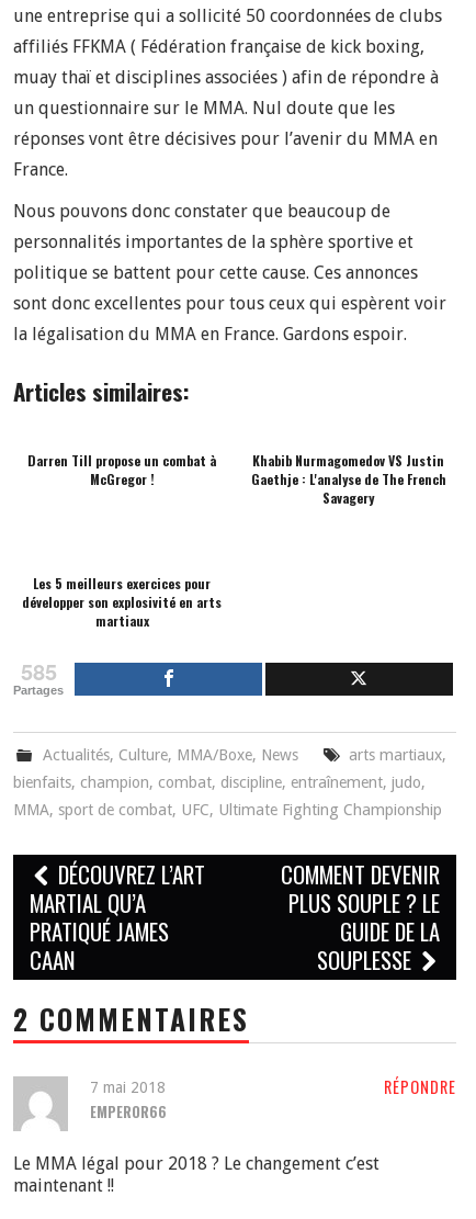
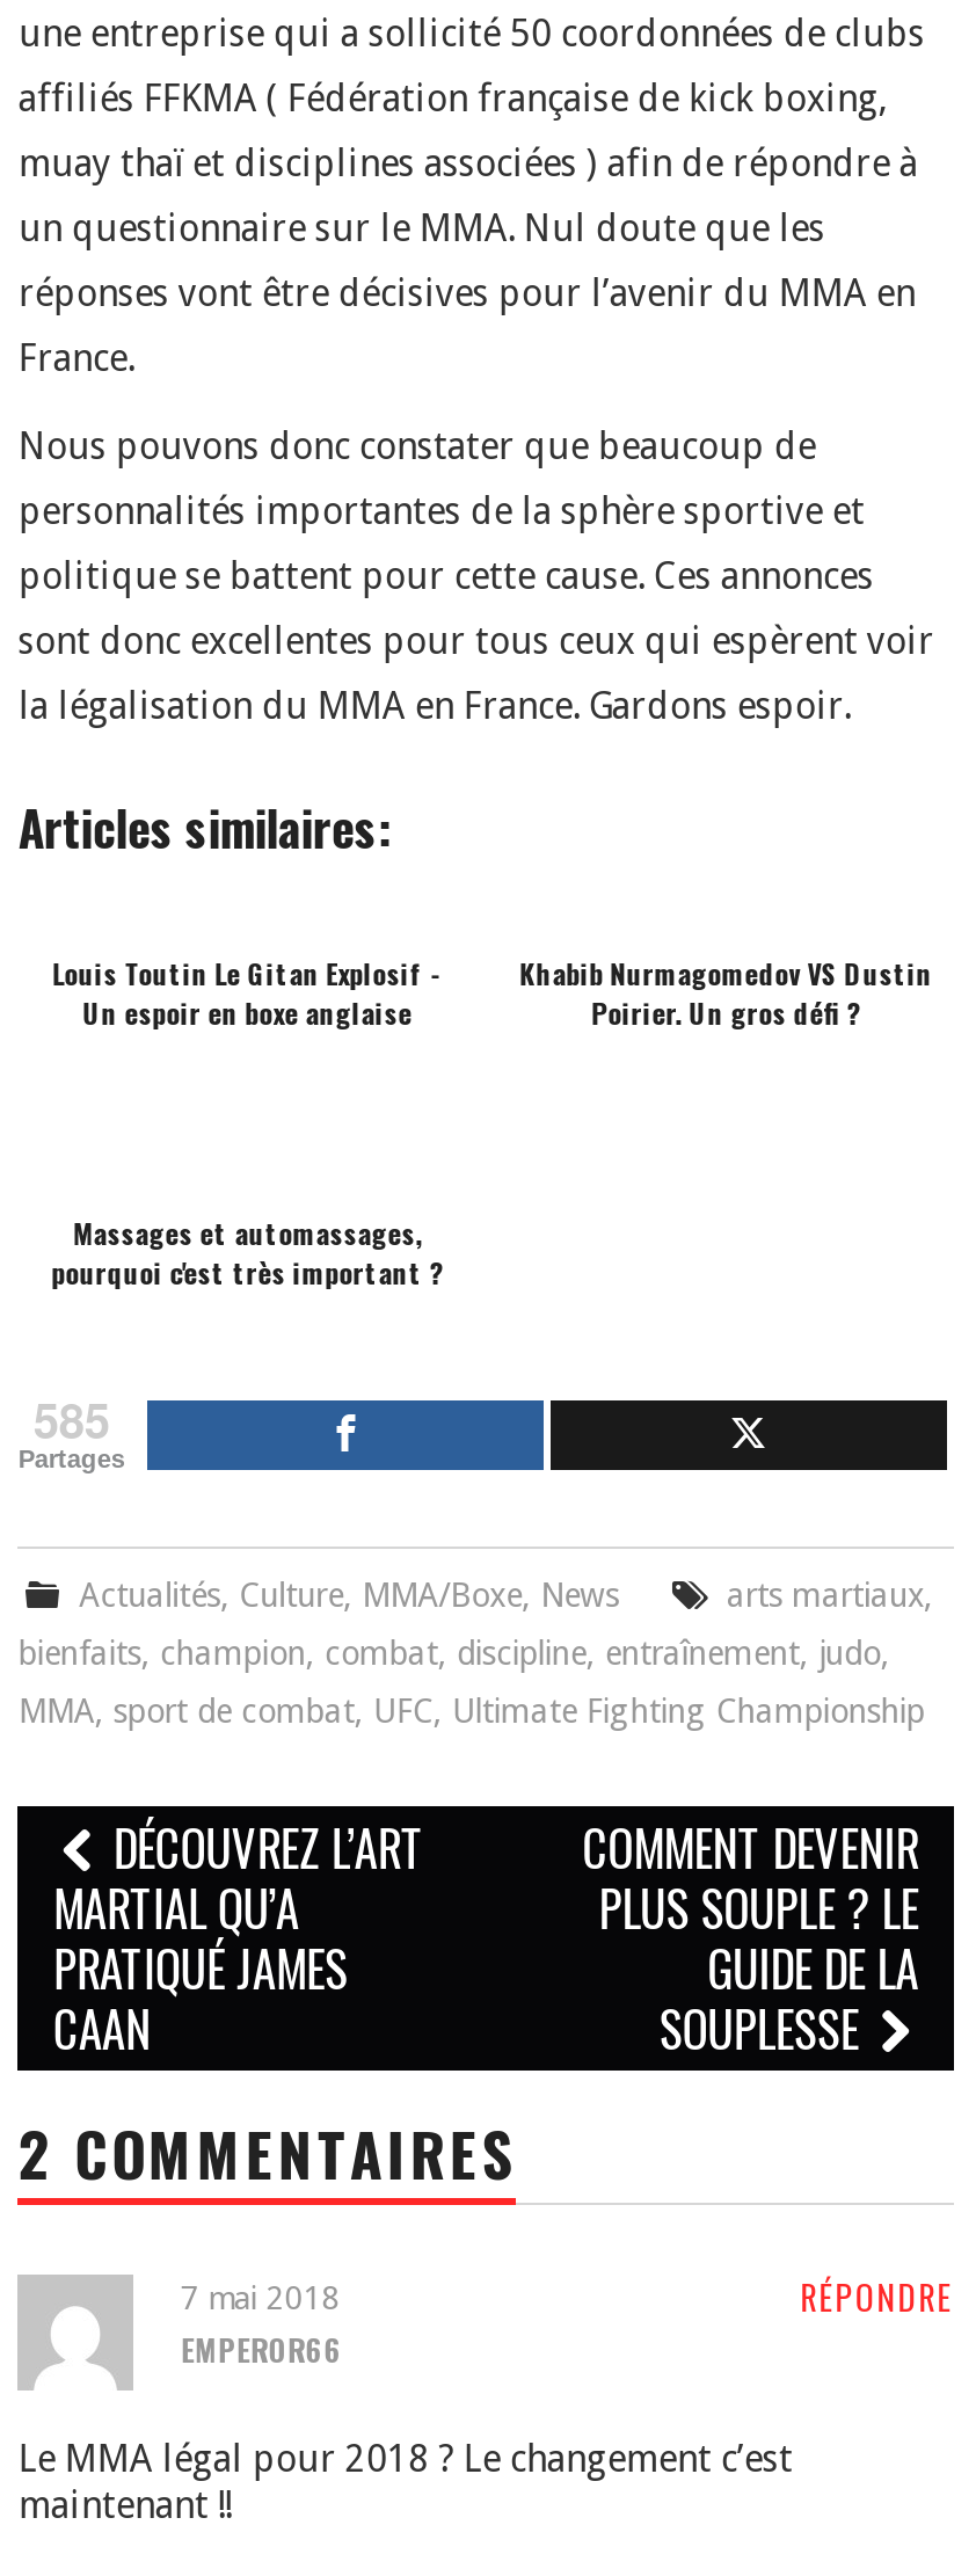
- Darren Till propose un combat à
- McGregor !
+ Louis Toutin Le Gitan Explosif -
+ Un espoir en boxe anglaise

- Khabib Nurmagomedov VS Justin
- Gaethje : L'analyse de The French
- Savagery
+ Khabib Nurmagomedov VS Dustin
+ Poirier. Un gros défi ?

- Les 5 meilleurs exercices pour
- développer son explosivité en arts
- martiaux
+ Massages et automassages,
+ pourquoi c'est très important ?
